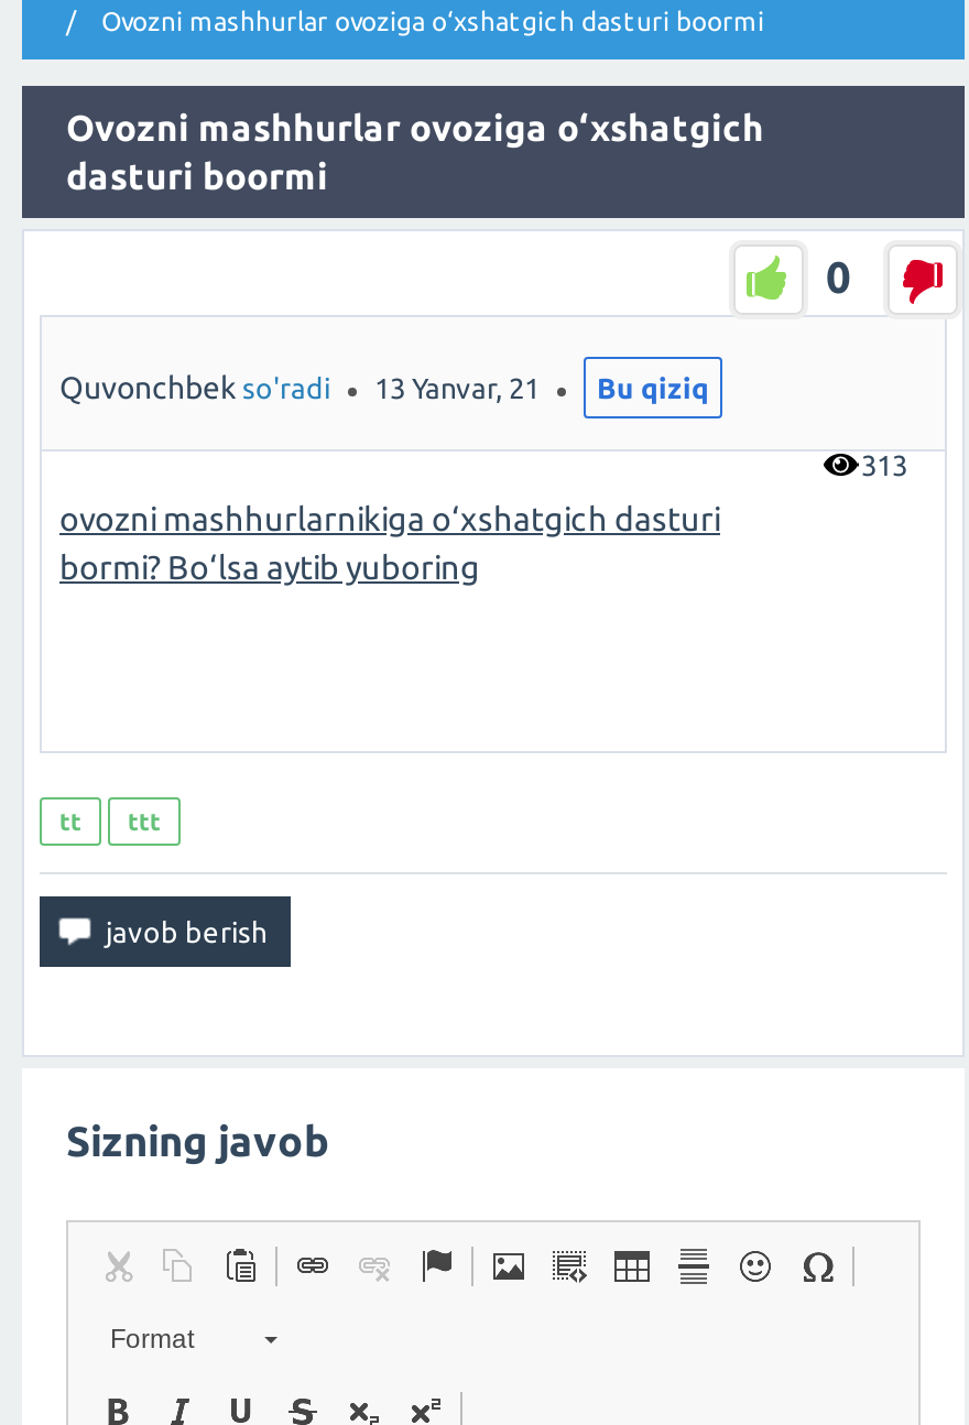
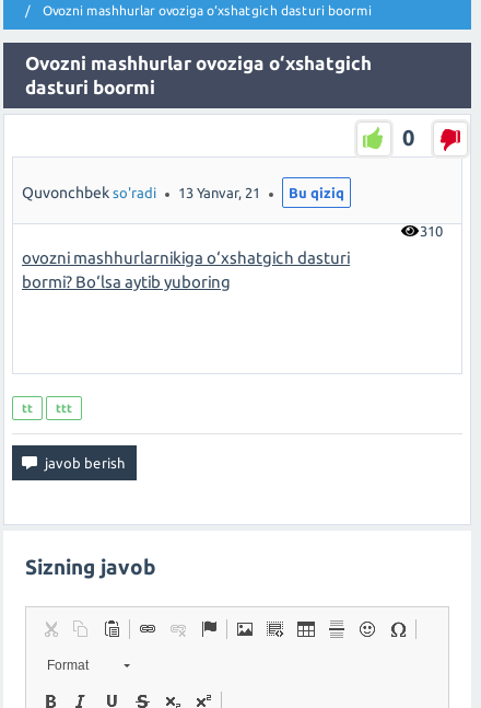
- 313
+ 310
